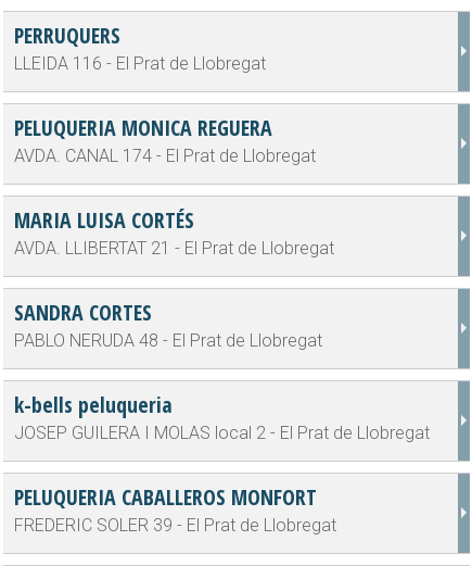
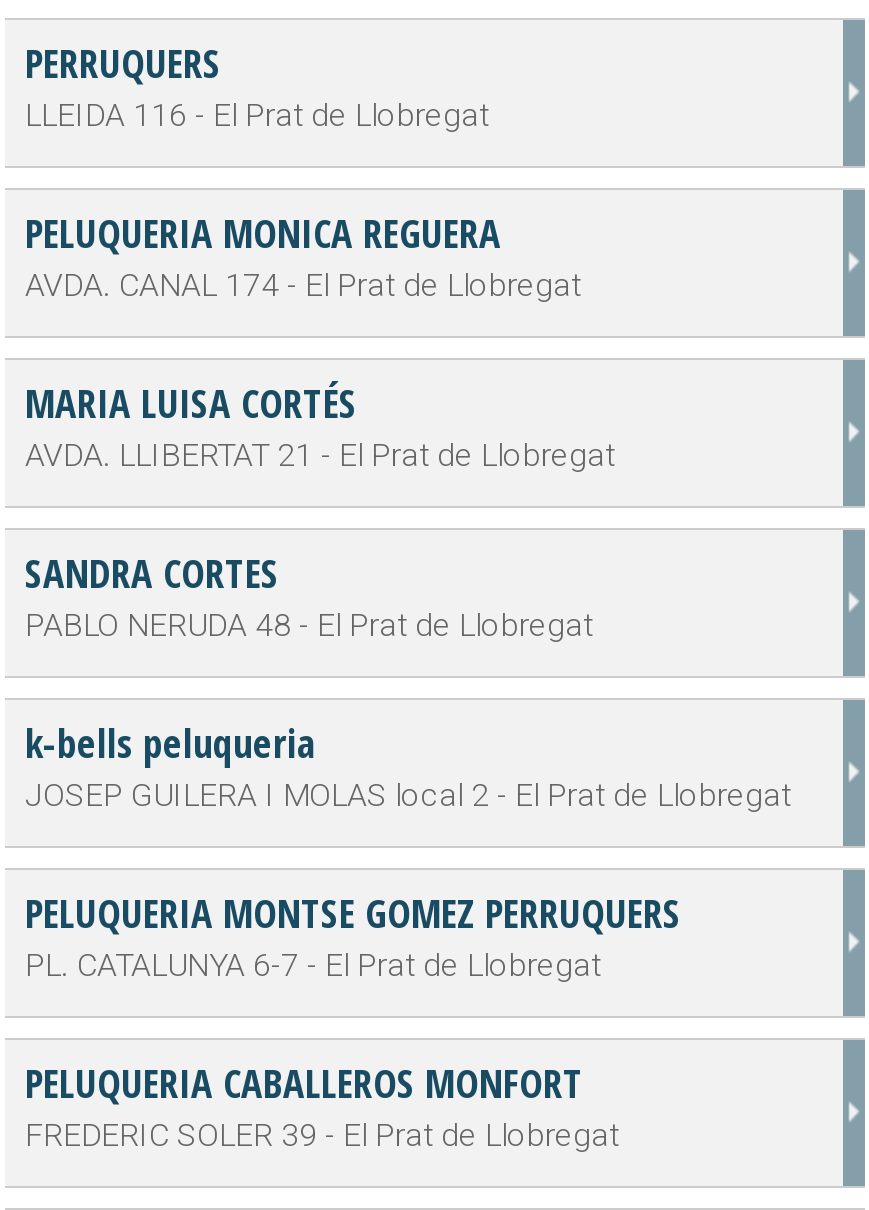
+ PELUQUERIA MONTSE GOMEZ PERRUQUERS
+ PL. CATALUNYA 6-7 - El Prat de Llobregat
